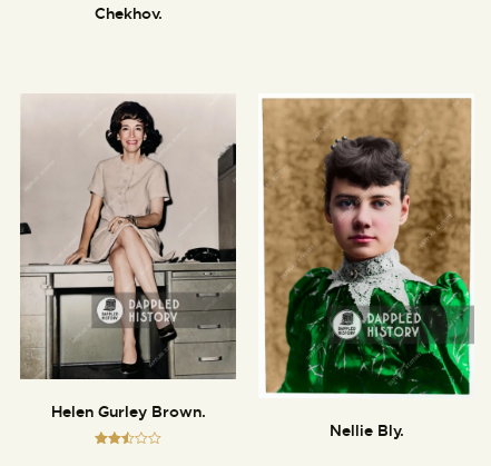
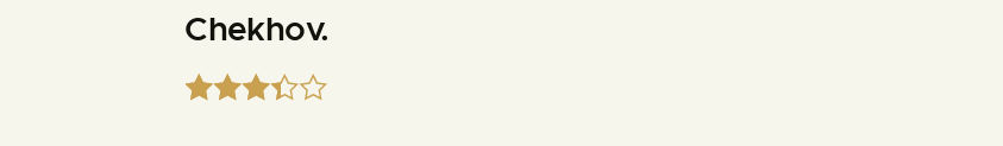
- [image]
- Helen Gurley Brown.

- [image]
- Nellie Bly.
